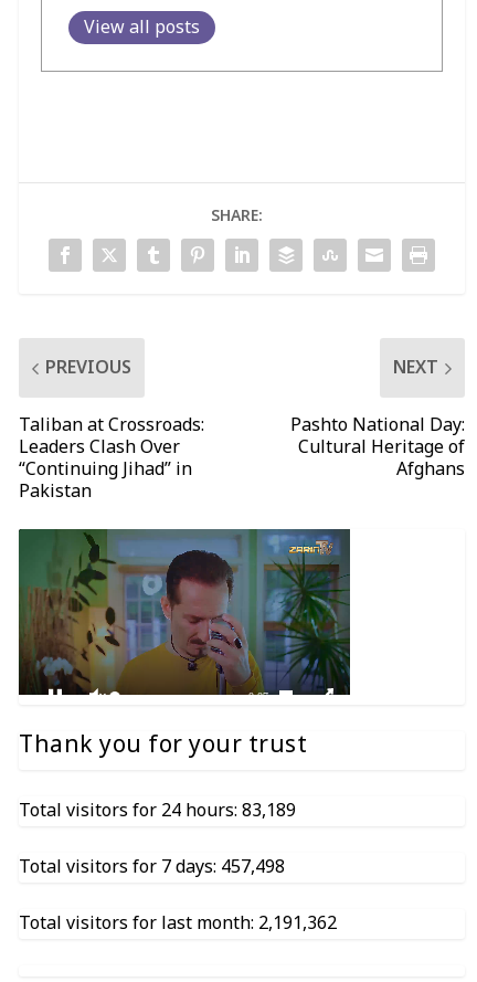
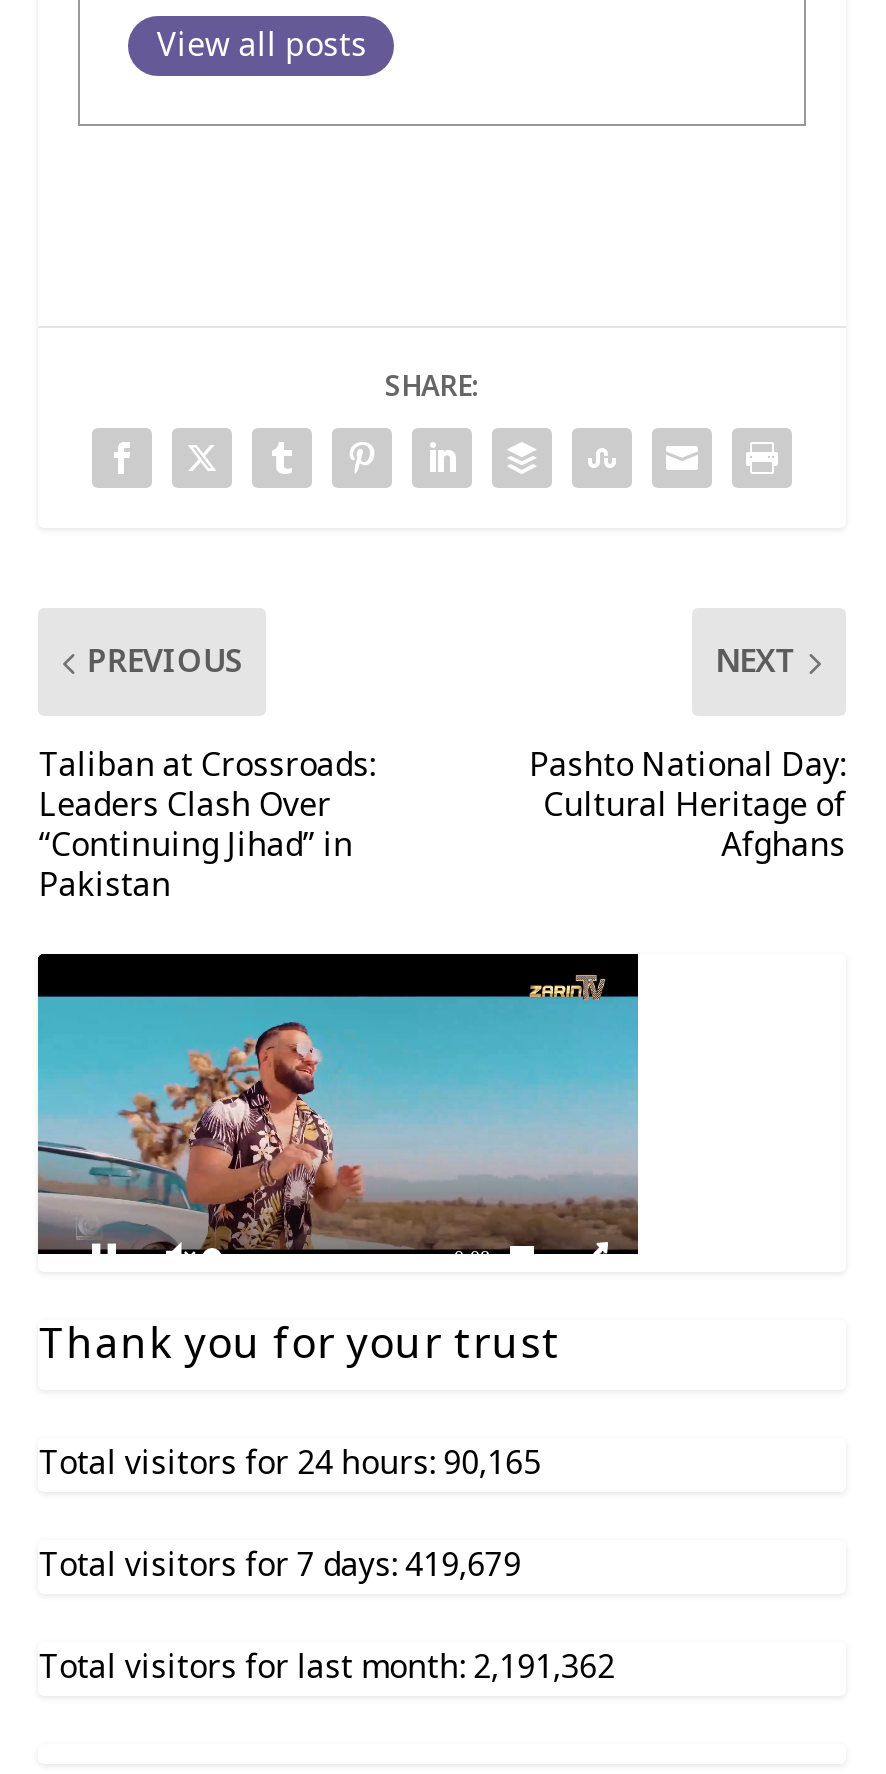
- [image]
+ [image]

- Total visitors for 24 hours: 83,189
+ Total visitors for 24 hours: 90,165

- Total visitors for 7 days: 457,498
+ Total visitors for 7 days: 419,679
